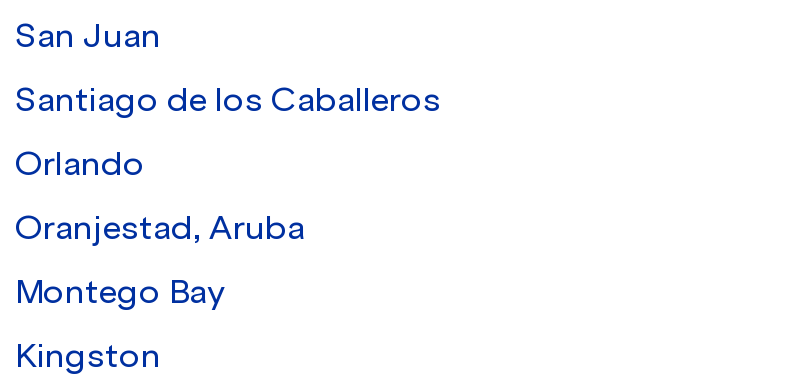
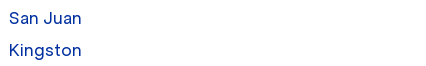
- Santiago de los Caballeros
- Orlando
- Oranjestad, Aruba
- Montego Bay
